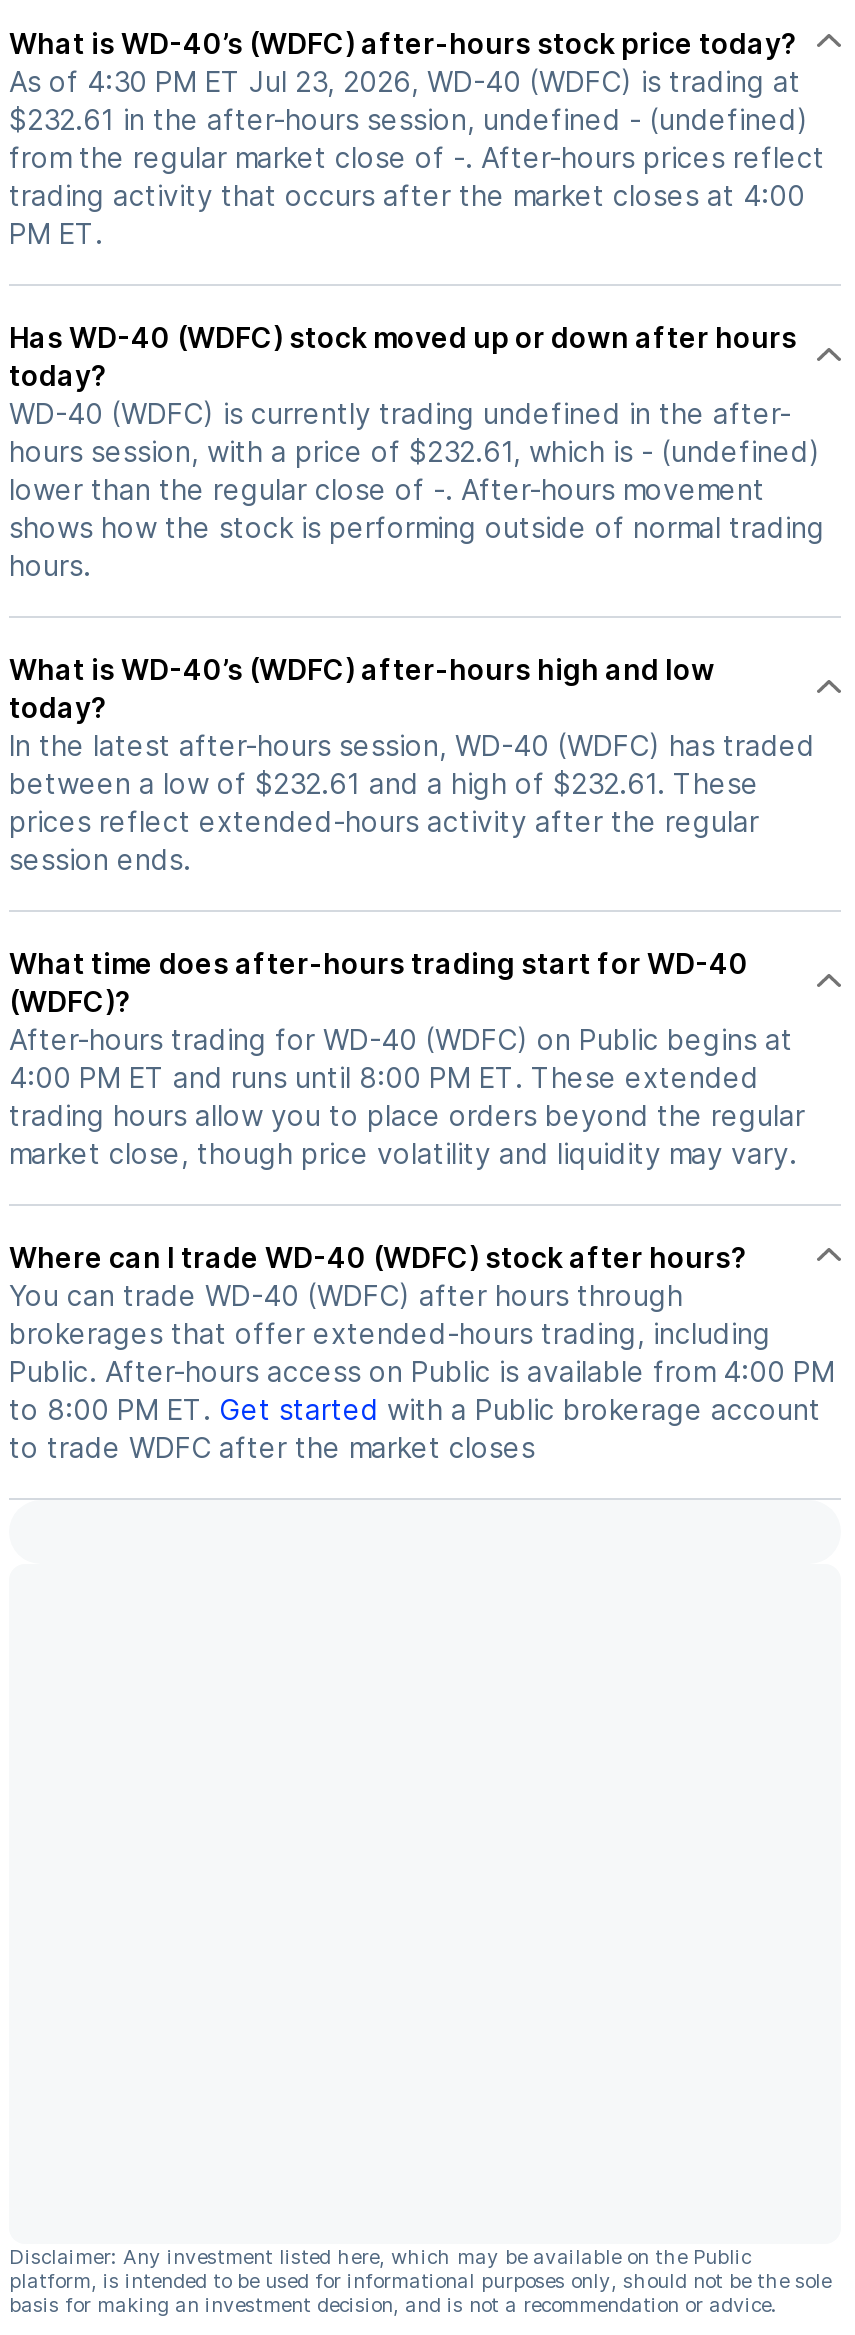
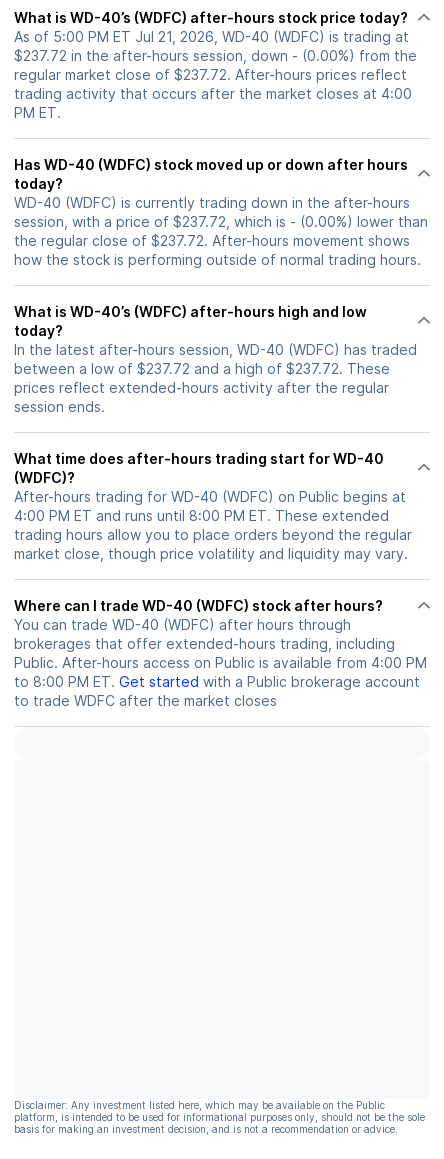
- As of 4:30 PM ET Jul 23, 2026, WD-40 (WDFC) is trading at
- $232.61 in the after-hours session, undefined - (undefined)
- from the regular market close of -. After-hours prices reflect
+ As of 5:00 PM ET Jul 21, 2026, WD-40 (WDFC) is trading at
+ $237.72 in the after-hours session, down - (0.00%) from the
+ regular market close of $237.72. After-hours prices reflect

- WD-40 (WDFC) is currently trading undefined in the after-
- hours session, with a price of $232.61, which is - (undefined)
- lower than the regular close of -. After-hours movement
- shows how the stock is performing outside of normal trading
- hours.
+ WD-40 (WDFC) is currently trading down in the after-hours
+ session, with a price of $237.72, which is - (0.00%) lower than
+ the regular close of $237.72. After-hours movement shows
+ how the stock is performing outside of normal trading hours.

- between a low of $232.61 and a high of $232.61. These
+ between a low of $237.72 and a high of $237.72. These
